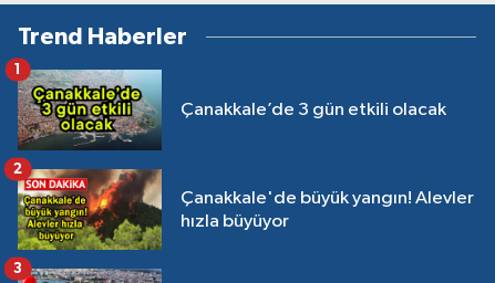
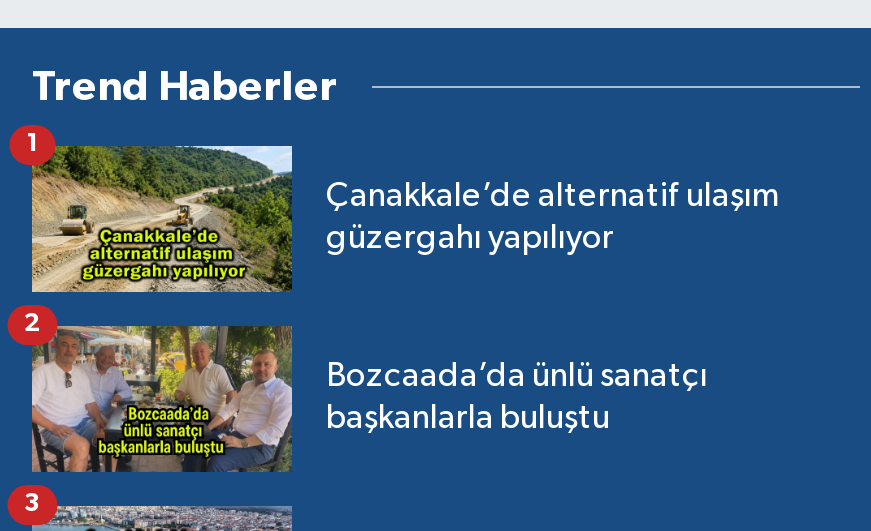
- [image]
- Çanakkale’de 3 gün etkili olacak
+ [image]
+ Çanakkale’de alternatif ulaşım
+ güzergahı yapılıyor

- [image]
- Çanakkale'de büyük yangın! Alevler
- hızla büyüyor
+ [image]
+ Bozcaada’da ünlü sanatçı
+ başkanlarla buluştu
